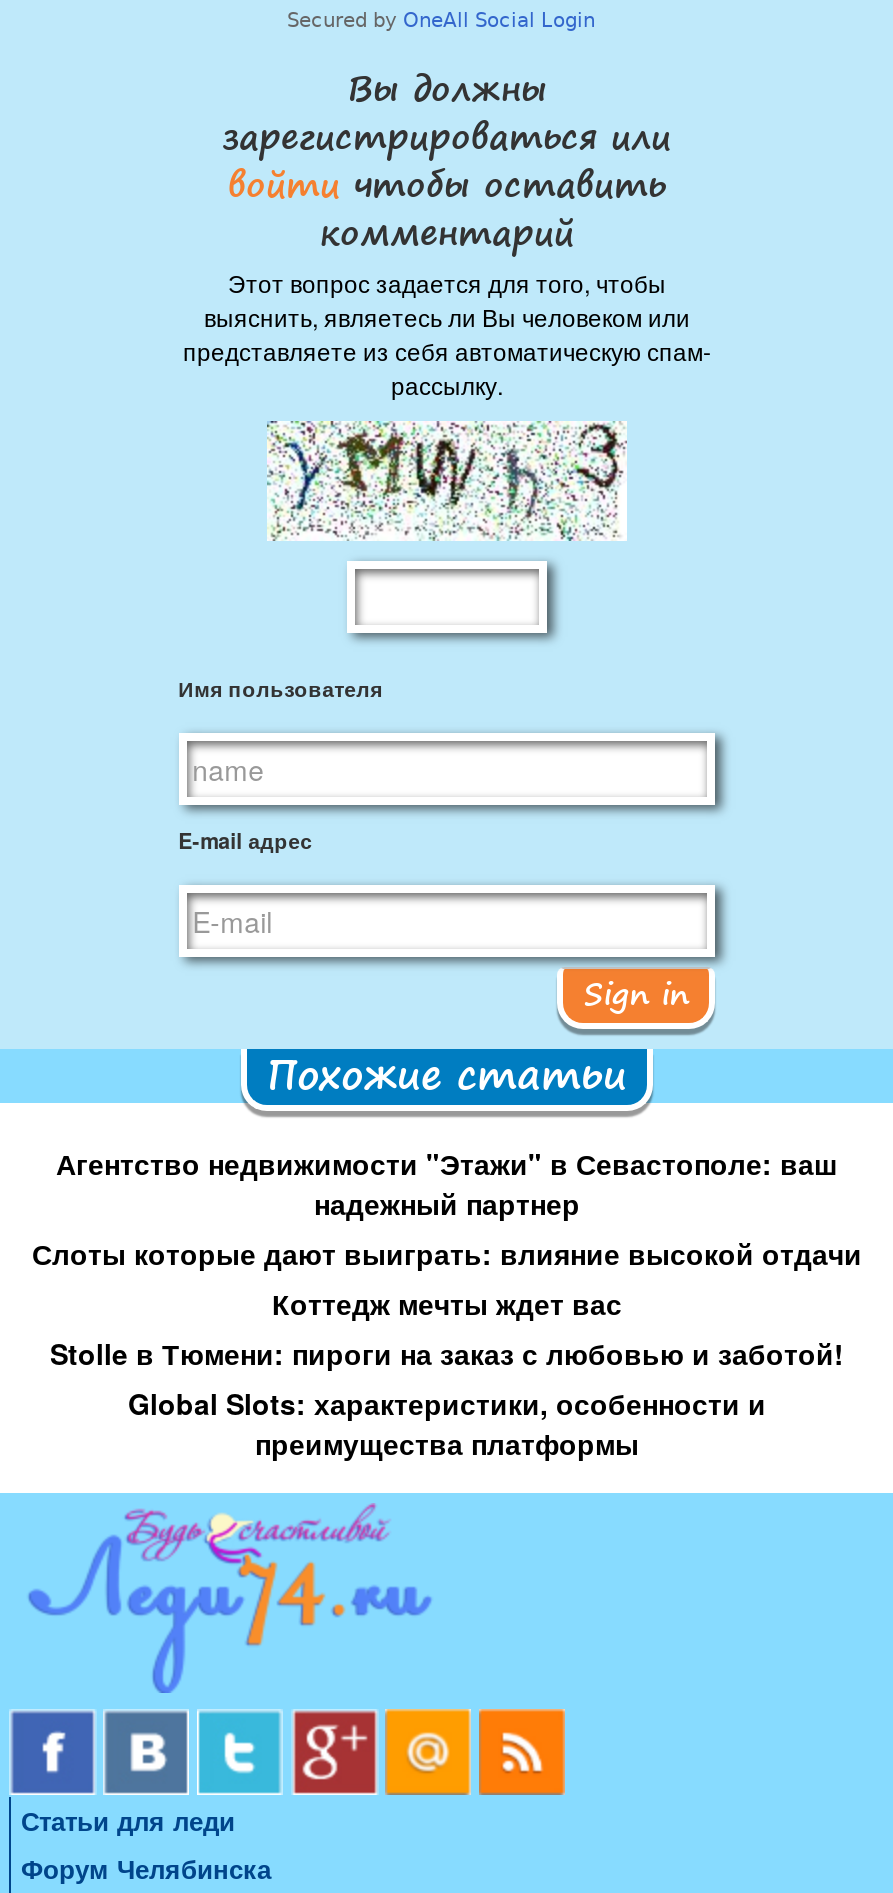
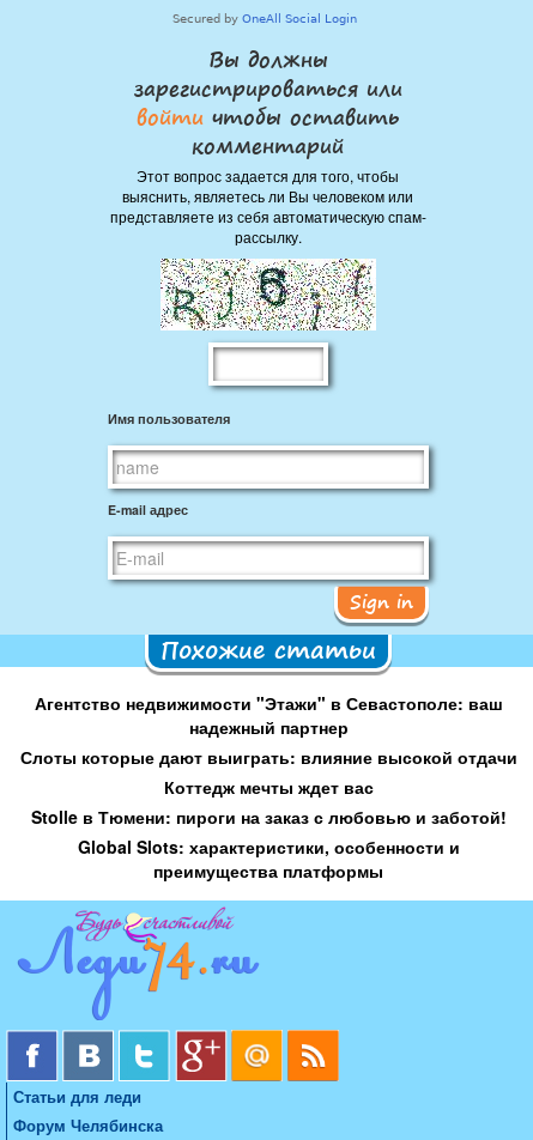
- [image]
+ [image]
